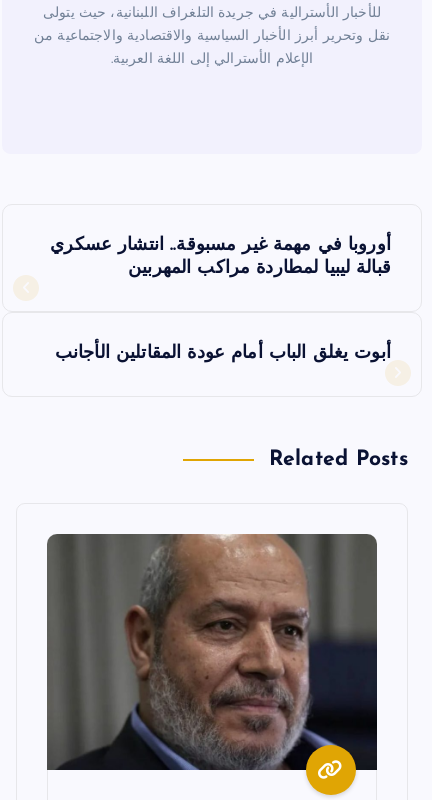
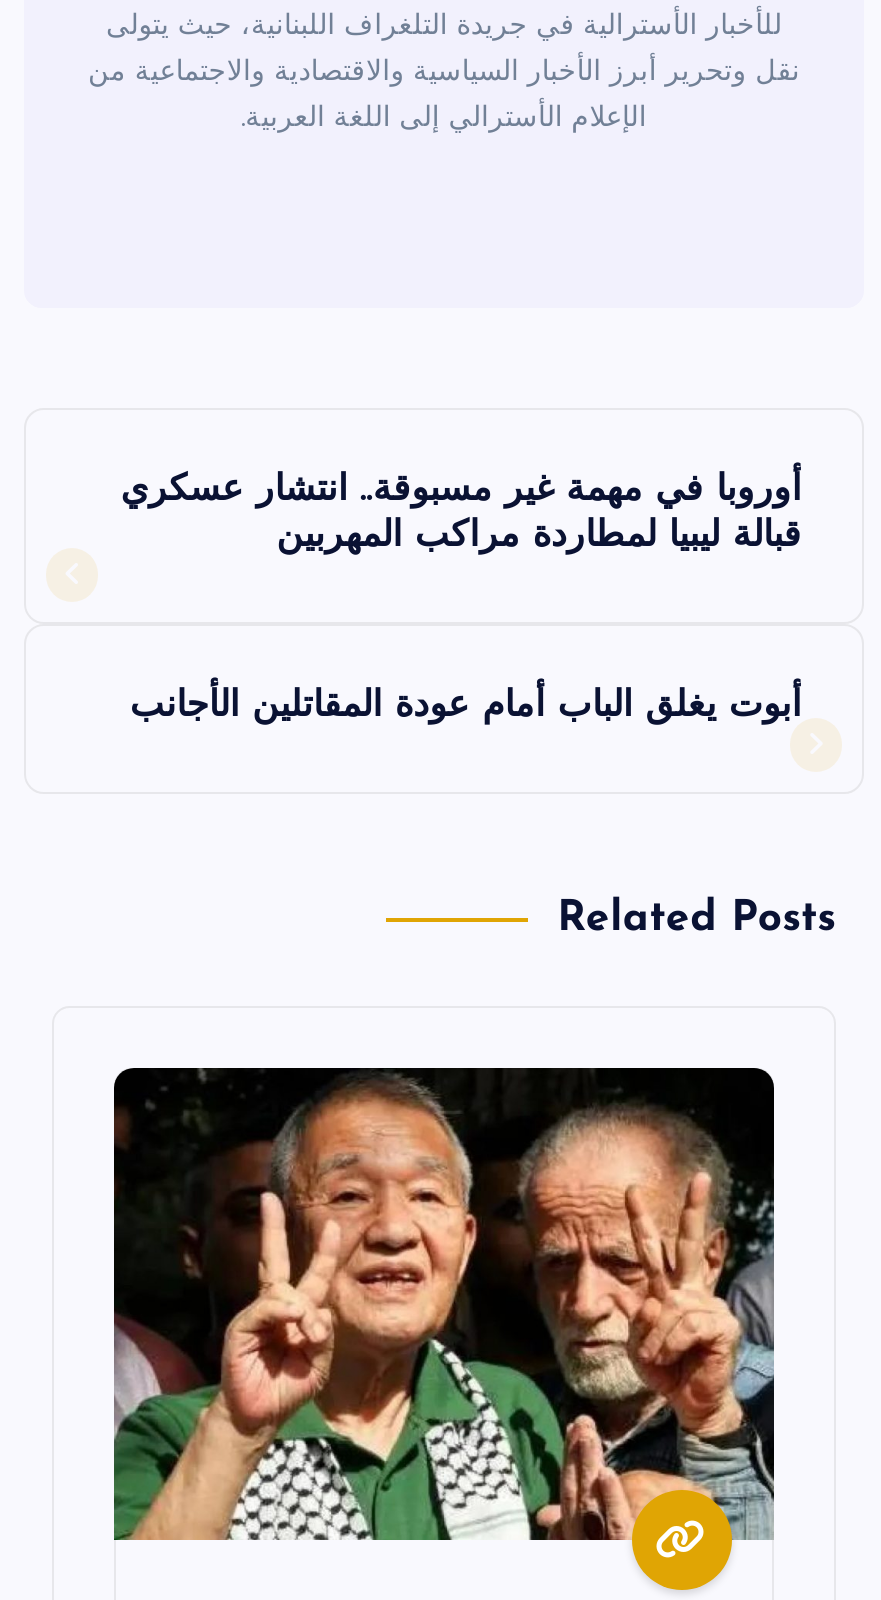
- [image]
+ [image]
